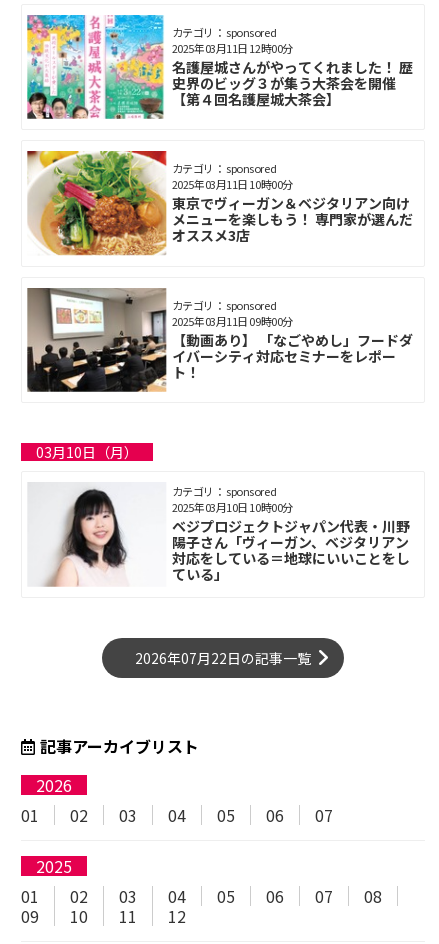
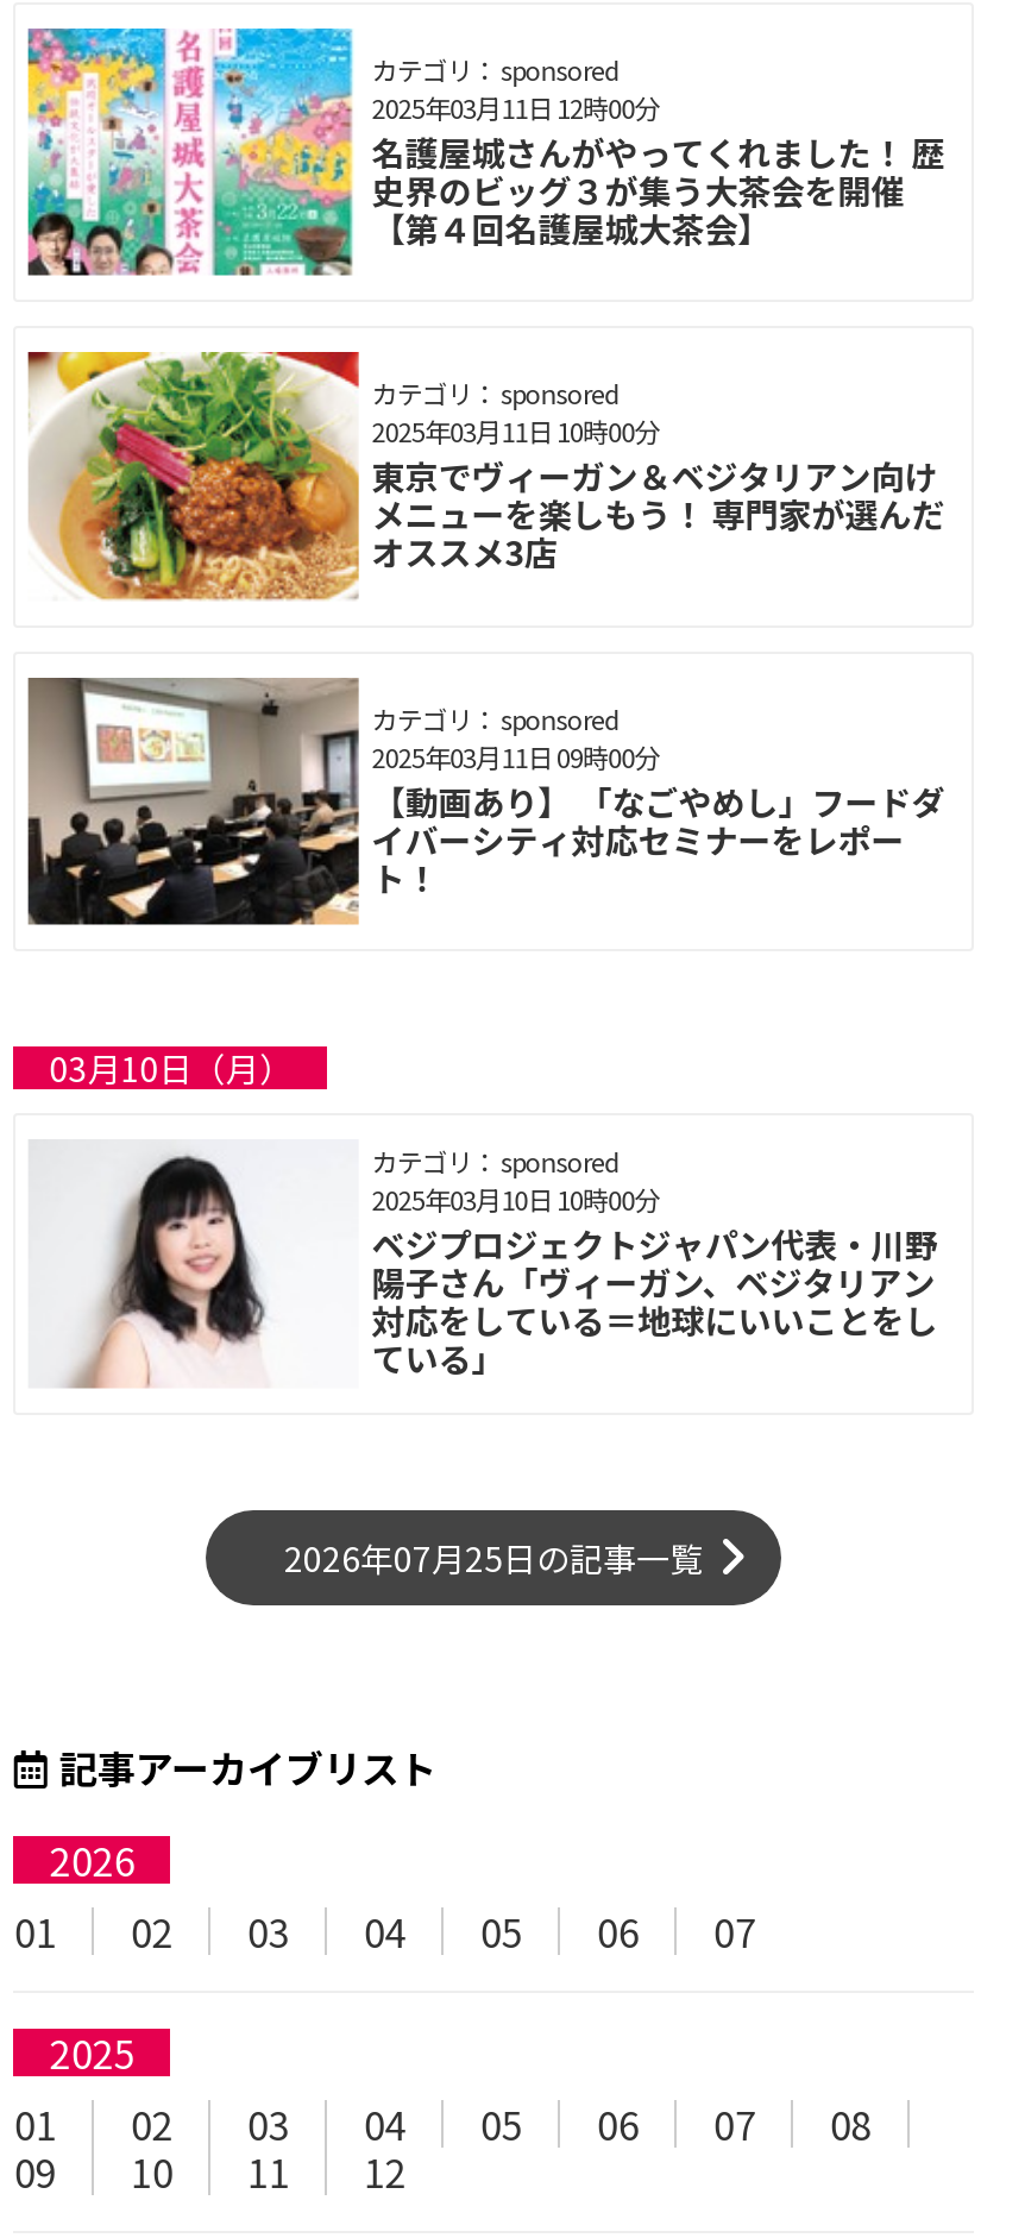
- 2026年07月22日の記事一覧
+ 2026年07月25日の記事一覧
